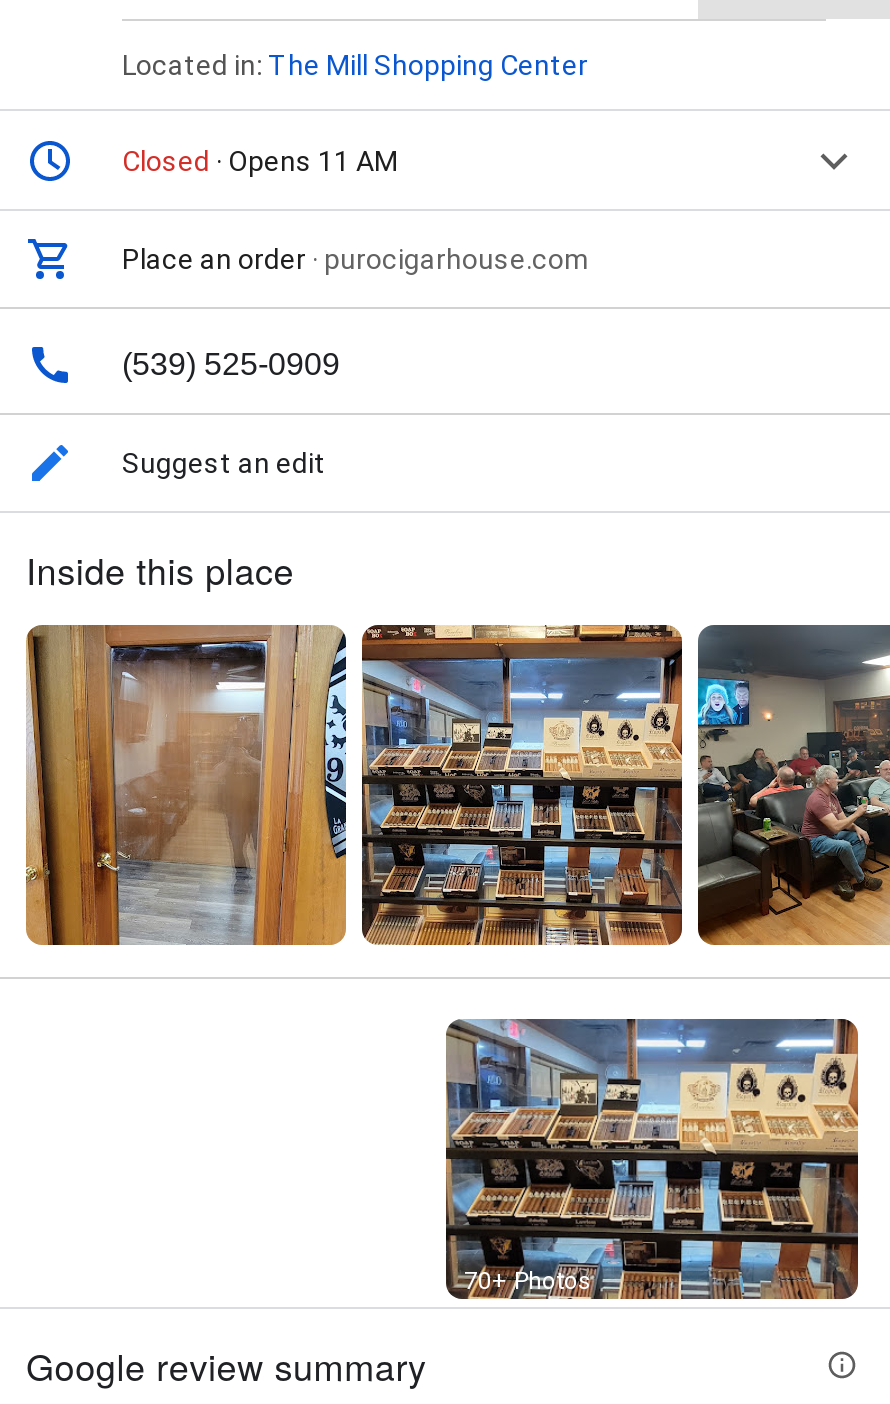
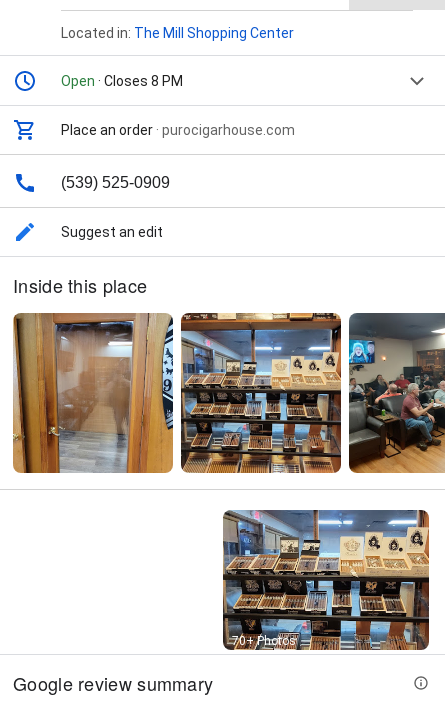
- Closed · Opens 11 AM
+ Open · Closes 8 PM
